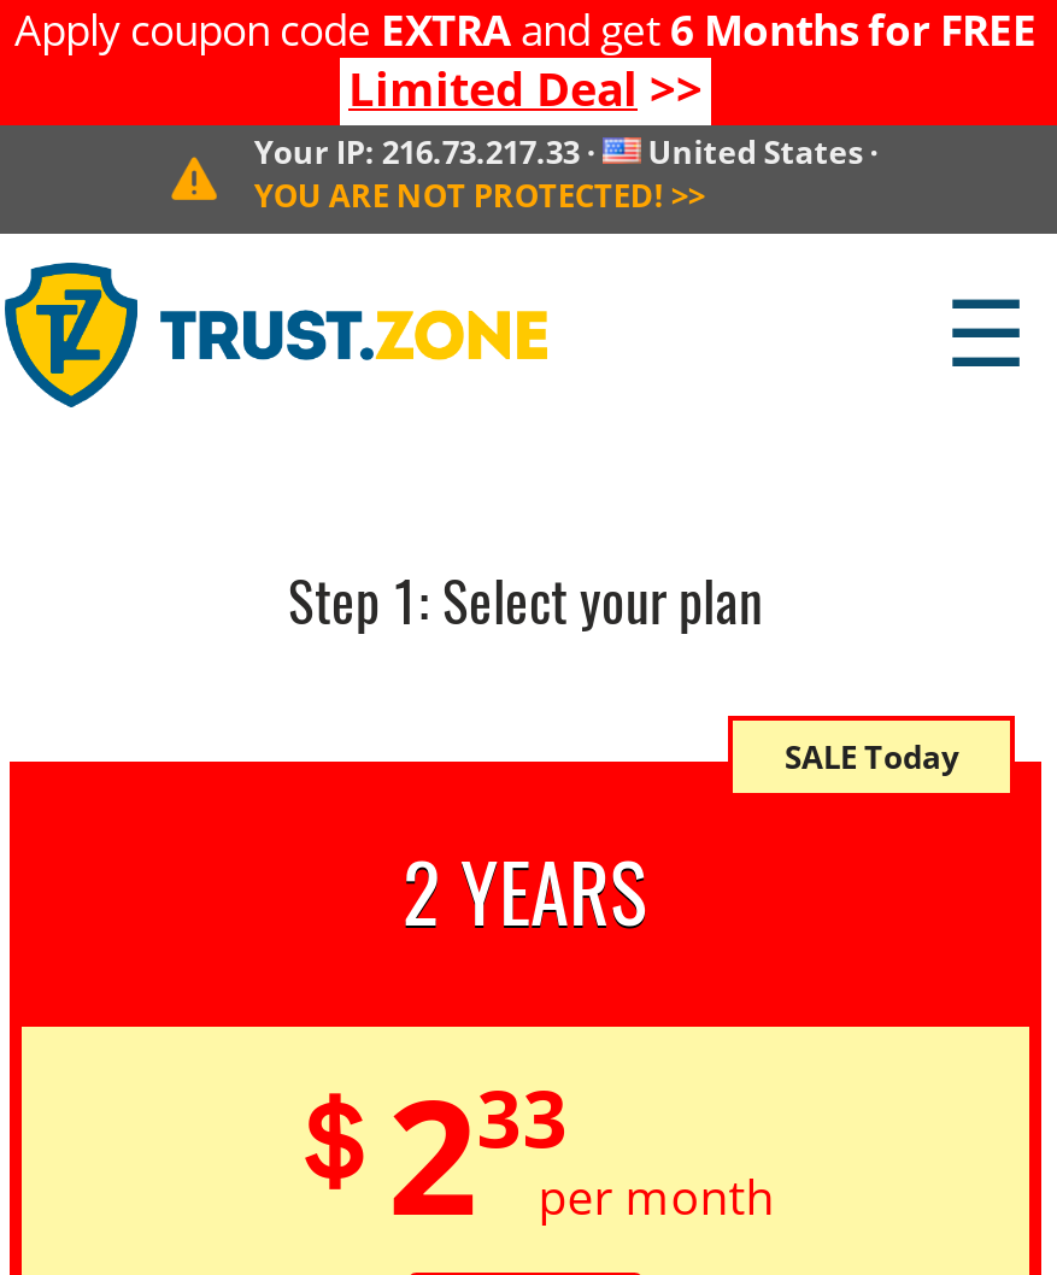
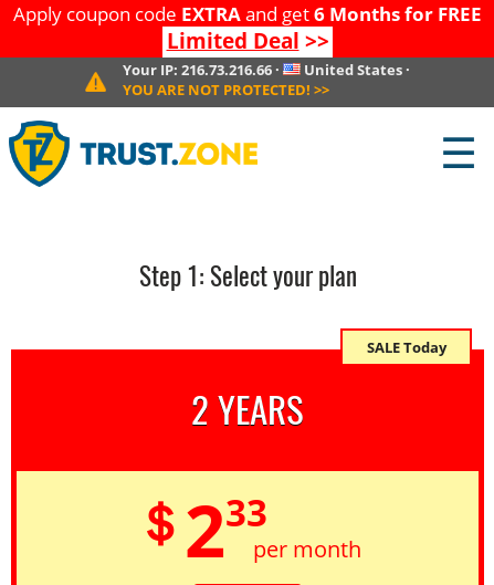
- Your IP: 216.73.217.33 · United States ·
+ Your IP: 216.73.216.66 · United States ·
